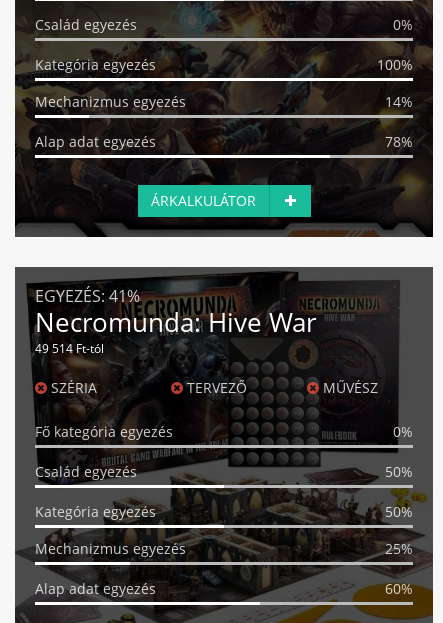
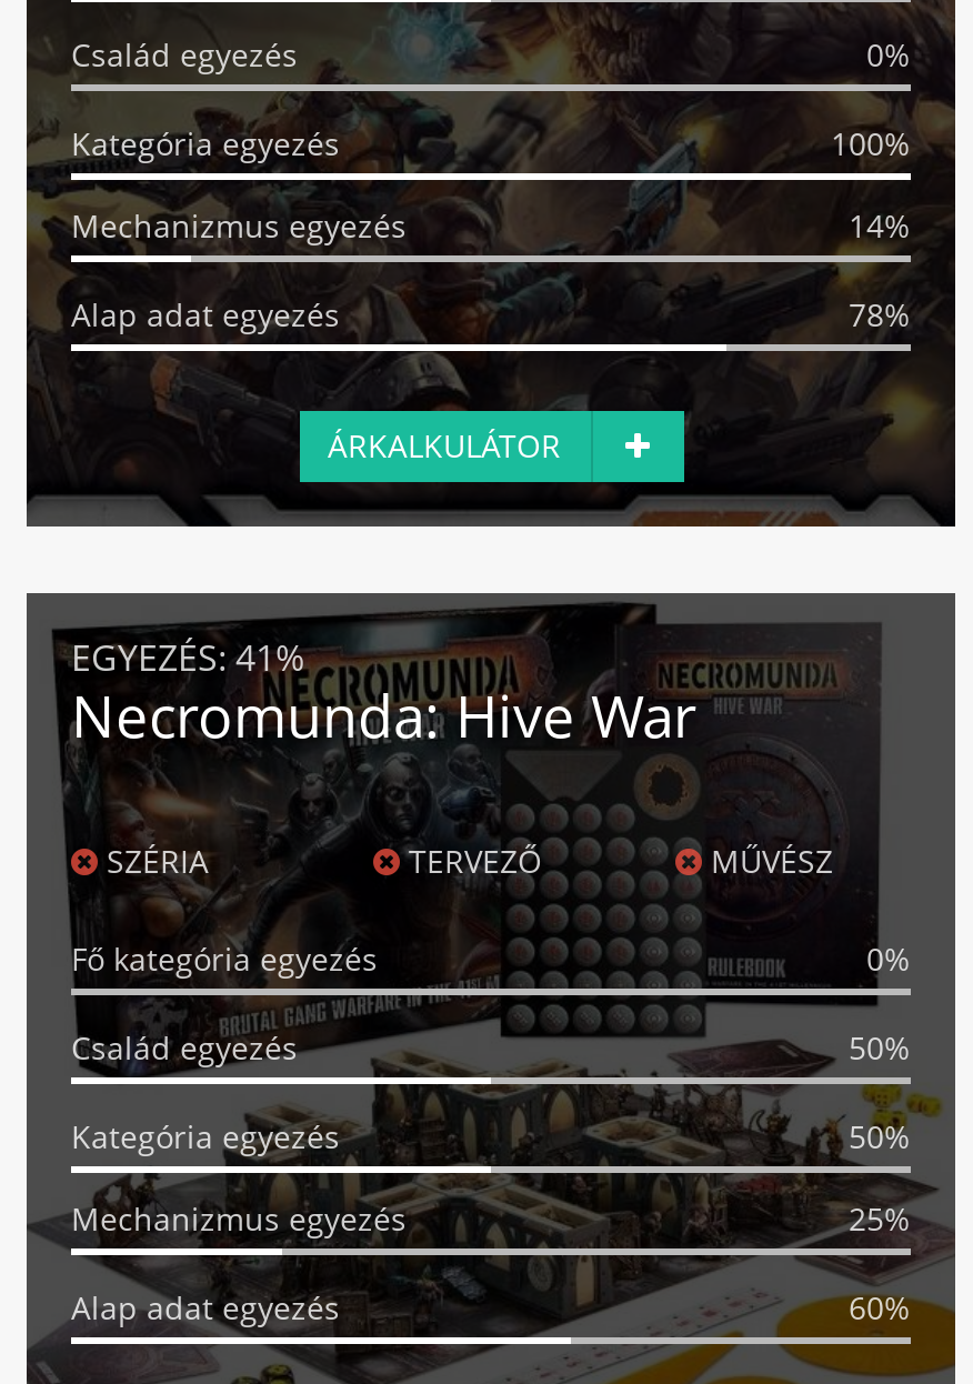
- 49 514 Ft-tól
